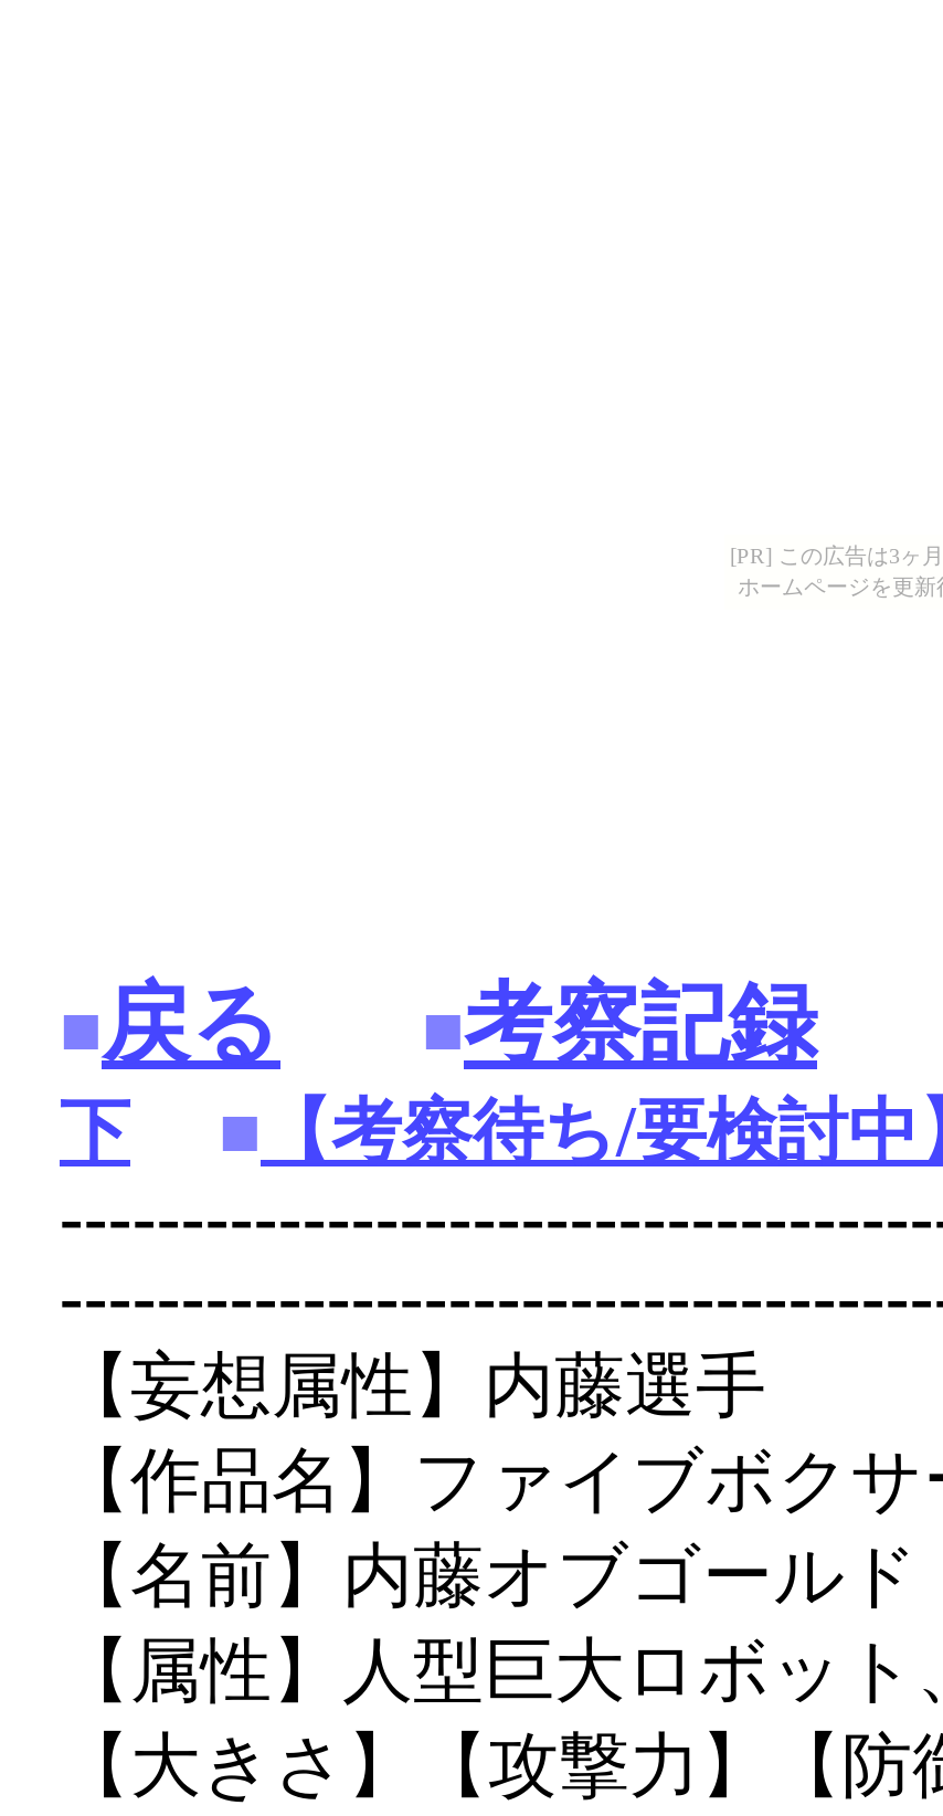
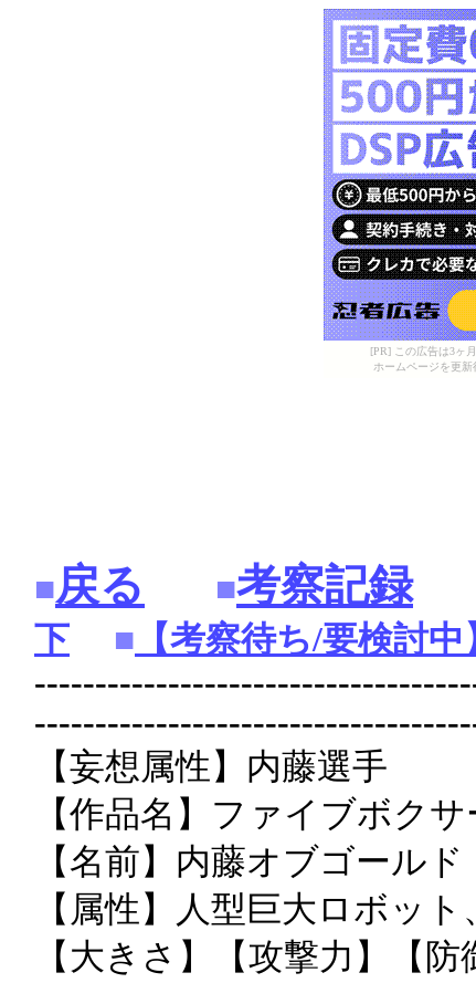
+ [image]
